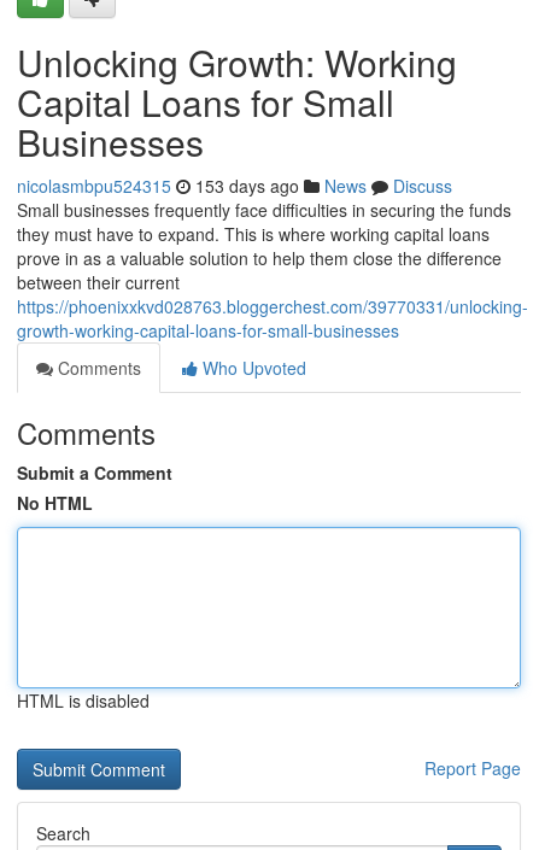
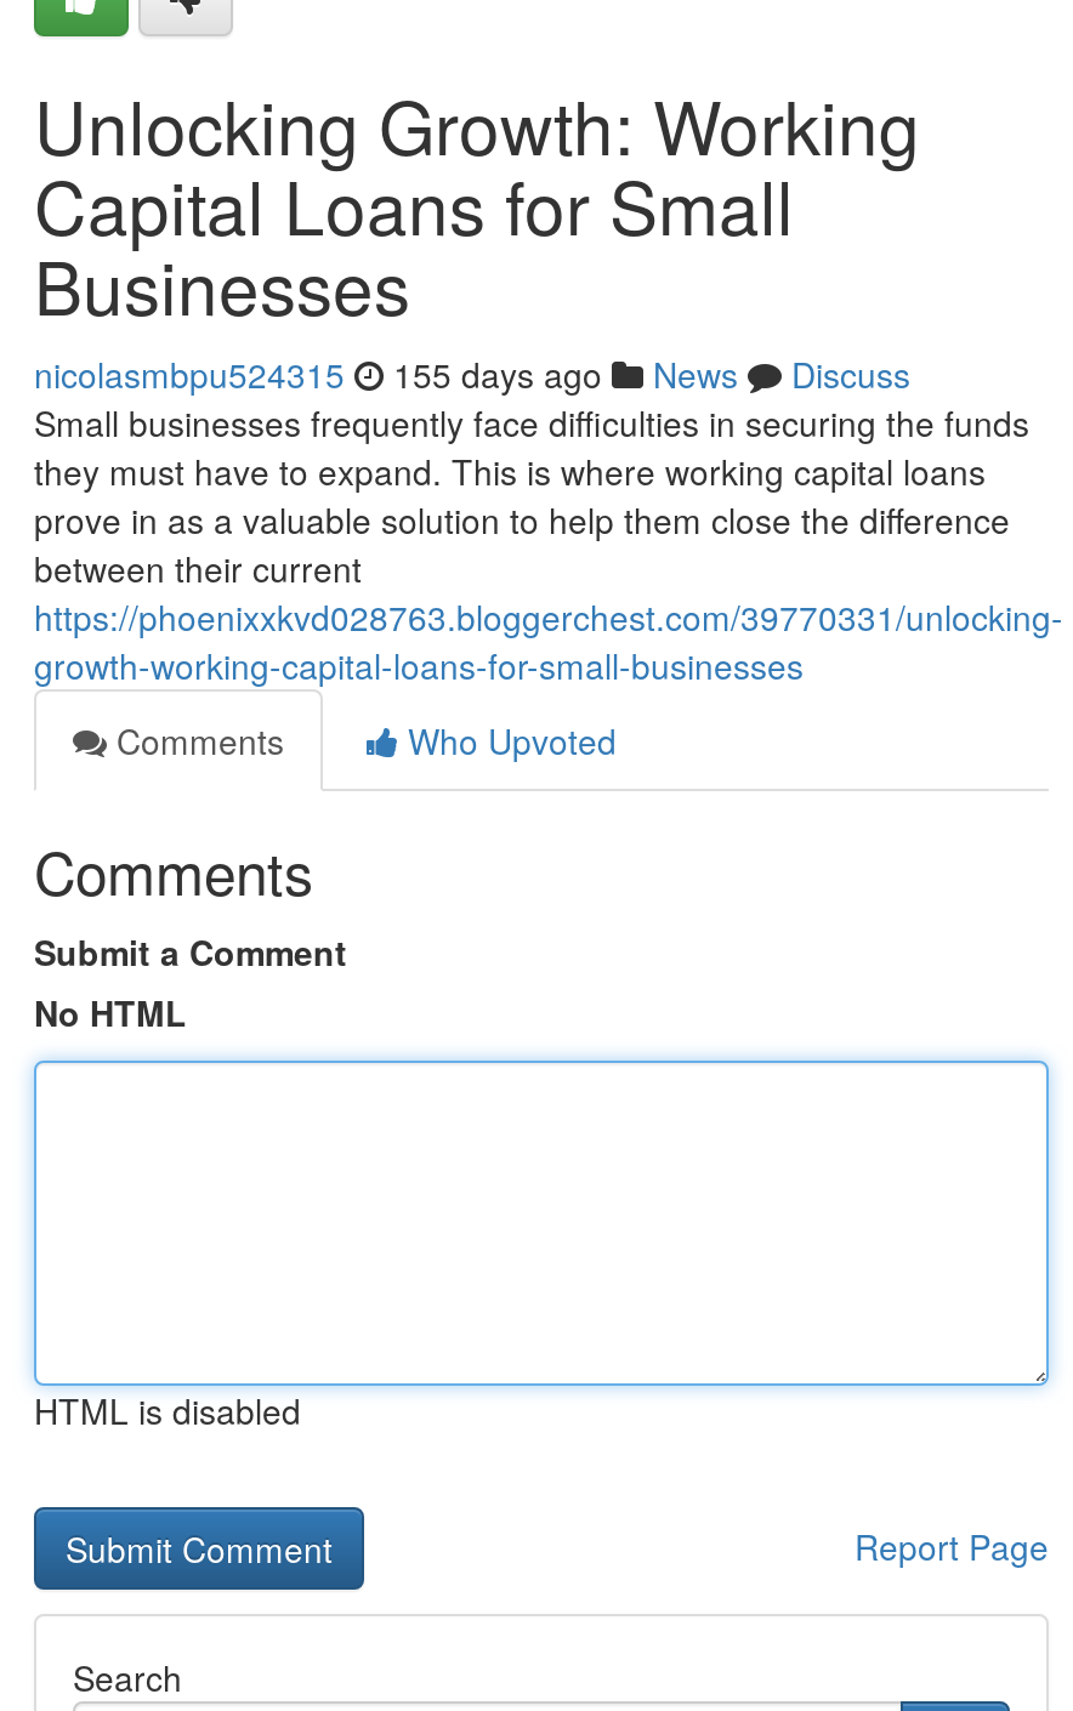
- nicolasmbpu524315 153 days ago News Discuss
+ nicolasmbpu524315 155 days ago News Discuss
